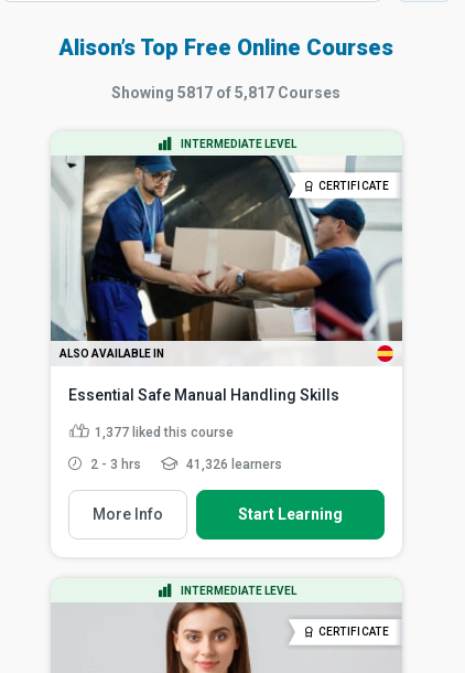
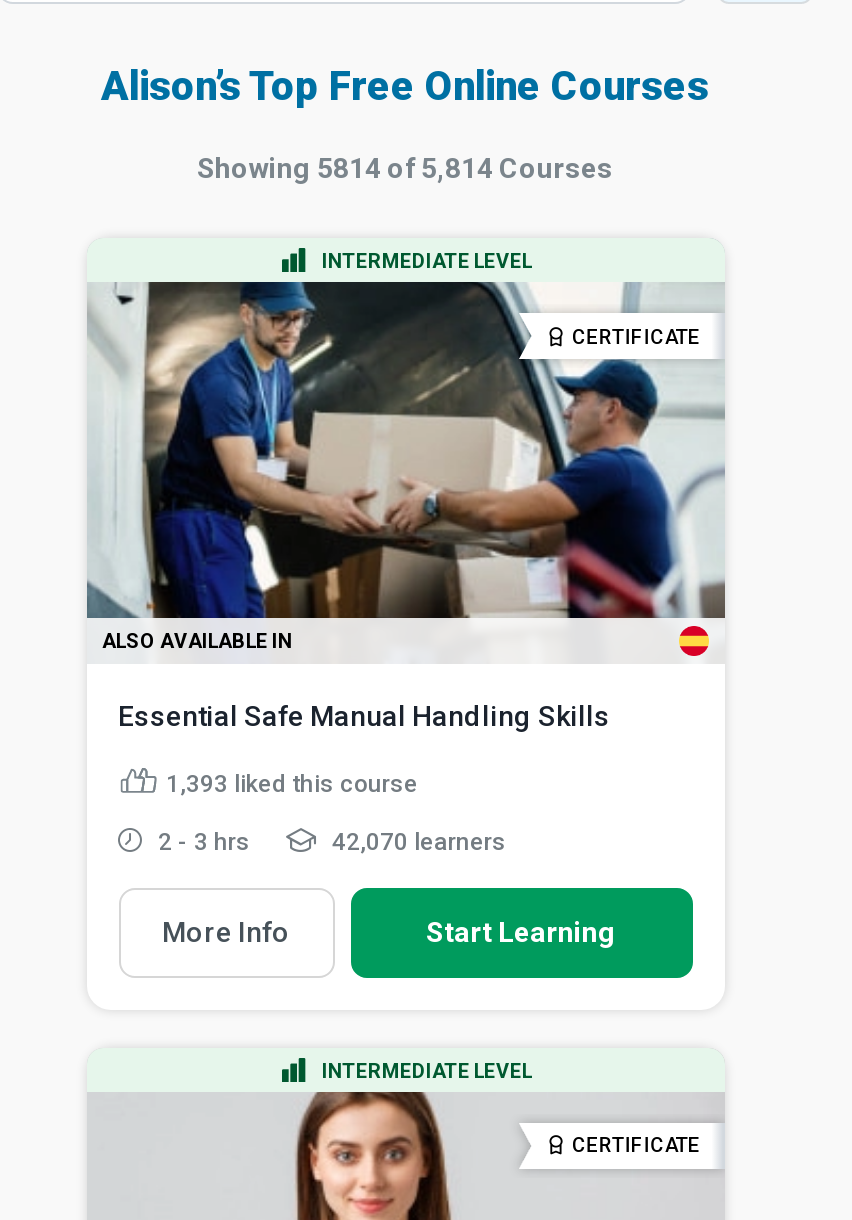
- Showing 5817 of 5,817 Courses
+ Showing 5814 of 5,814 Courses

- 1,377 liked this course
+ 1,393 liked this course

- 41,326 learners
+ 42,070 learners
